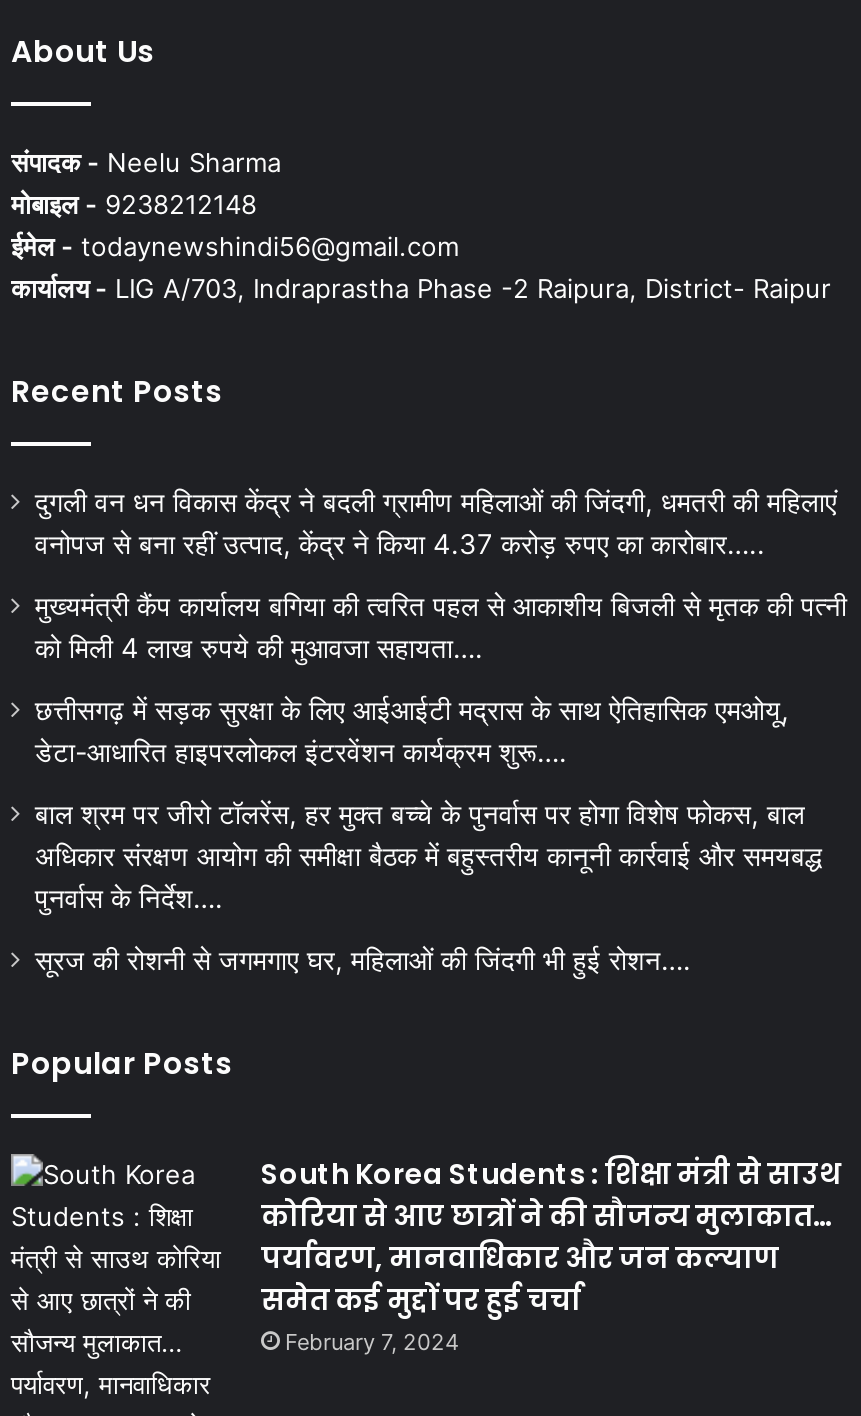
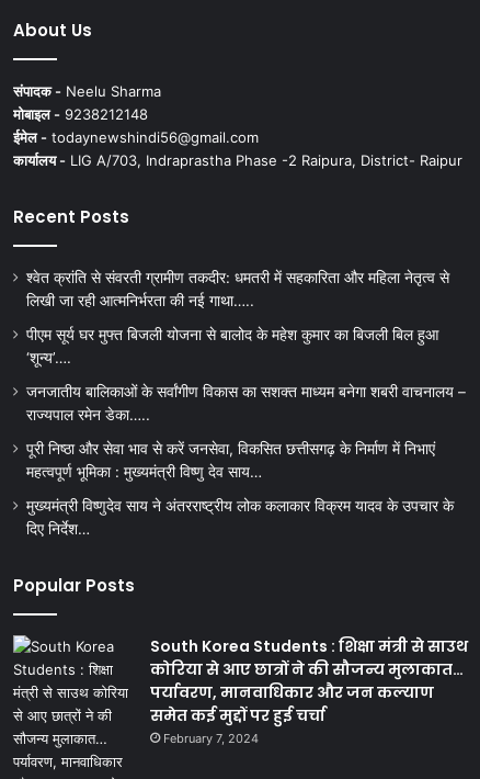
- दुगली वन धन विकास केंद्र ने बदली ग्रामीण महिलाओं की जिंदगी, धमतरी की महिलाएं
- वनोपज से बना रहीं उत्पाद, केंद्र ने किया 4.37 करोड़ रुपए का कारोबार…..
+ श्वेत क्रांति से संवरती ग्रामीण तकदीर: धमतरी में सहकारिता और महिला नेतृत्व से
+ लिखी जा रही आत्मनिर्भरता की नई गाथा…..

- मुख्यमंत्री कैंप कार्यालय बगिया की त्वरित पहल से आकाशीय बिजली से मृतक की पत्नी
- को मिली 4 लाख रुपये की मुआवजा सहायता….
+ पीएम सूर्य घर मुफ्त बिजली योजना से बालोद के महेश कुमार का बिजली बिल हुआ
+ ‘शून्य’….

- छत्तीसगढ़ में सड़क सुरक्षा के लिए आईआईटी मद्रास के साथ ऐतिहासिक एमओयू,
- डेटा-आधारित हाइपरलोकल इंटरवेंशन कार्यक्रम शुरू….
+ जनजातीय बालिकाओं के सर्वांगीण विकास का सशक्त माध्यम बनेगा शबरी वाचनालय –
+ राज्यपाल रमेन डेका…..

- बाल श्रम पर जीरो टॉलरेंस, हर मुक्त बच्चे के पुनर्वास पर होगा विशेष फोकस, बाल
- अधिकार संरक्षण आयोग की समीक्षा बैठक में बहुस्तरीय कानूनी कार्रवाई और समयबद्ध
- पुनर्वास के निर्देश….
+ पूरी निष्ठा और सेवा भाव से करें जनसेवा, विकसित छत्तीसगढ़ के निर्माण में निभाएं
+ महत्वपूर्ण भूमिका : मुख्यमंत्री विष्णु देव साय…

- सूरज की रोशनी से जगमगाए घर, महिलाओं की जिंदगी भी हुई रोशन….
+ मुख्यमंत्री विष्णुदेव साय ने अंतरराष्ट्रीय लोक कलाकार विक्रम यादव के उपचार के
+ दिए निर्देश…
